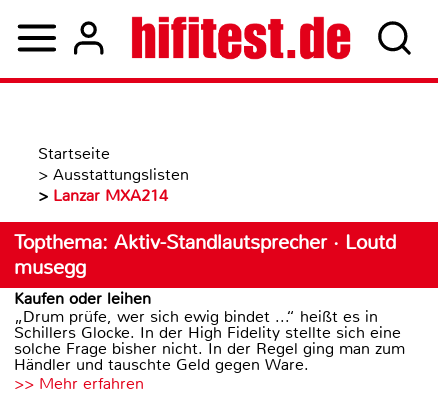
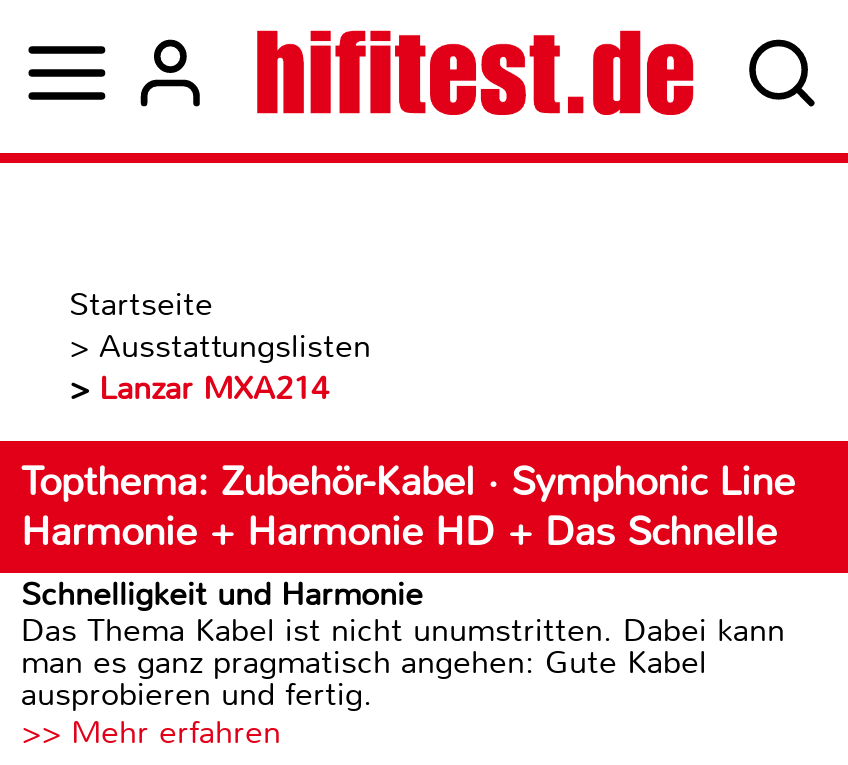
- Topthema: Aktiv-Standlautsprecher · Loutd
- musegg
- Kaufen oder leihen
- „Drum prüfe, wer sich ewig bindet ...“ heißt es in
- Schillers Glocke. In der High Fidelity stellte sich eine
- solche Frage bisher nicht. In der Regel ging man zum
- Händler und tauschte Geld gegen Ware.
+ Topthema: Zubehör-Kabel · Symphonic Line
+ Harmonie + Harmonie HD + Das Schnelle
+ Schnelligkeit und Harmonie
+ Das Thema Kabel ist nicht unumstritten. Dabei kann
+ man es ganz pragmatisch angehen: Gute Kabel
+ ausprobieren und fertig.
